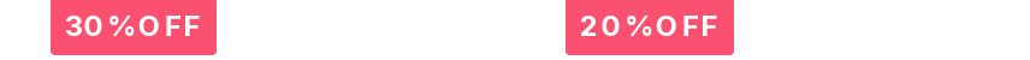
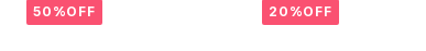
- 30%OFF
+ 50%OFF
